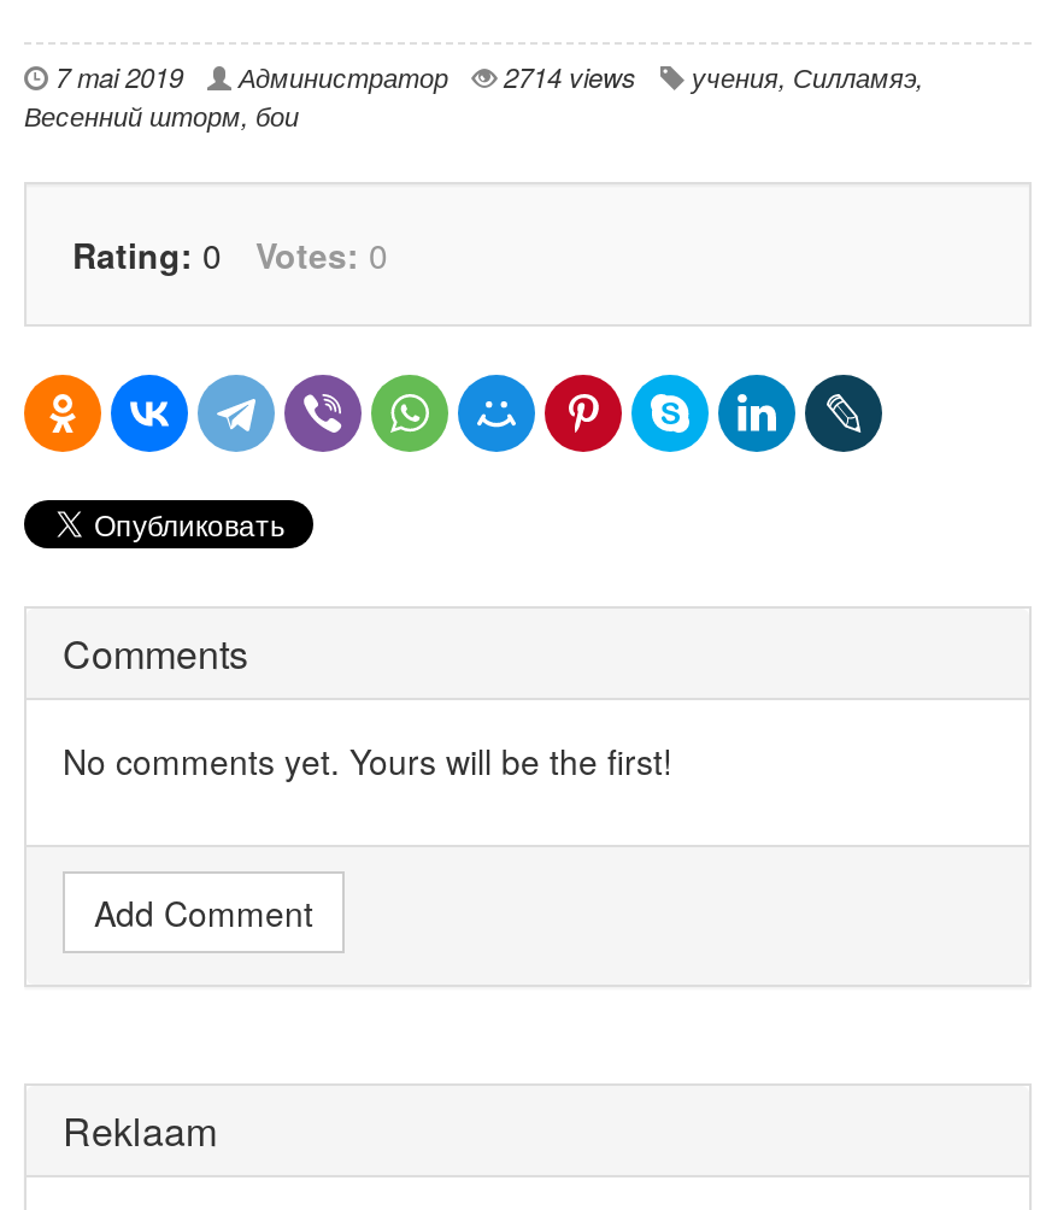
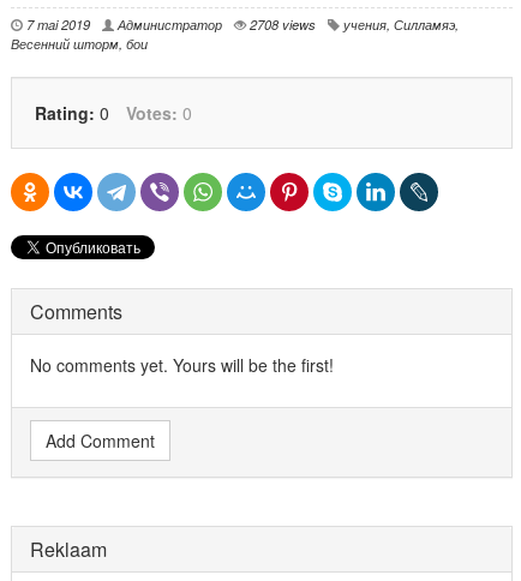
- 7 mai 2019 Администратор 2714 views учения, Силламяэ,
+ 7 mai 2019 Администратор 2708 views учения, Силламяэ,
